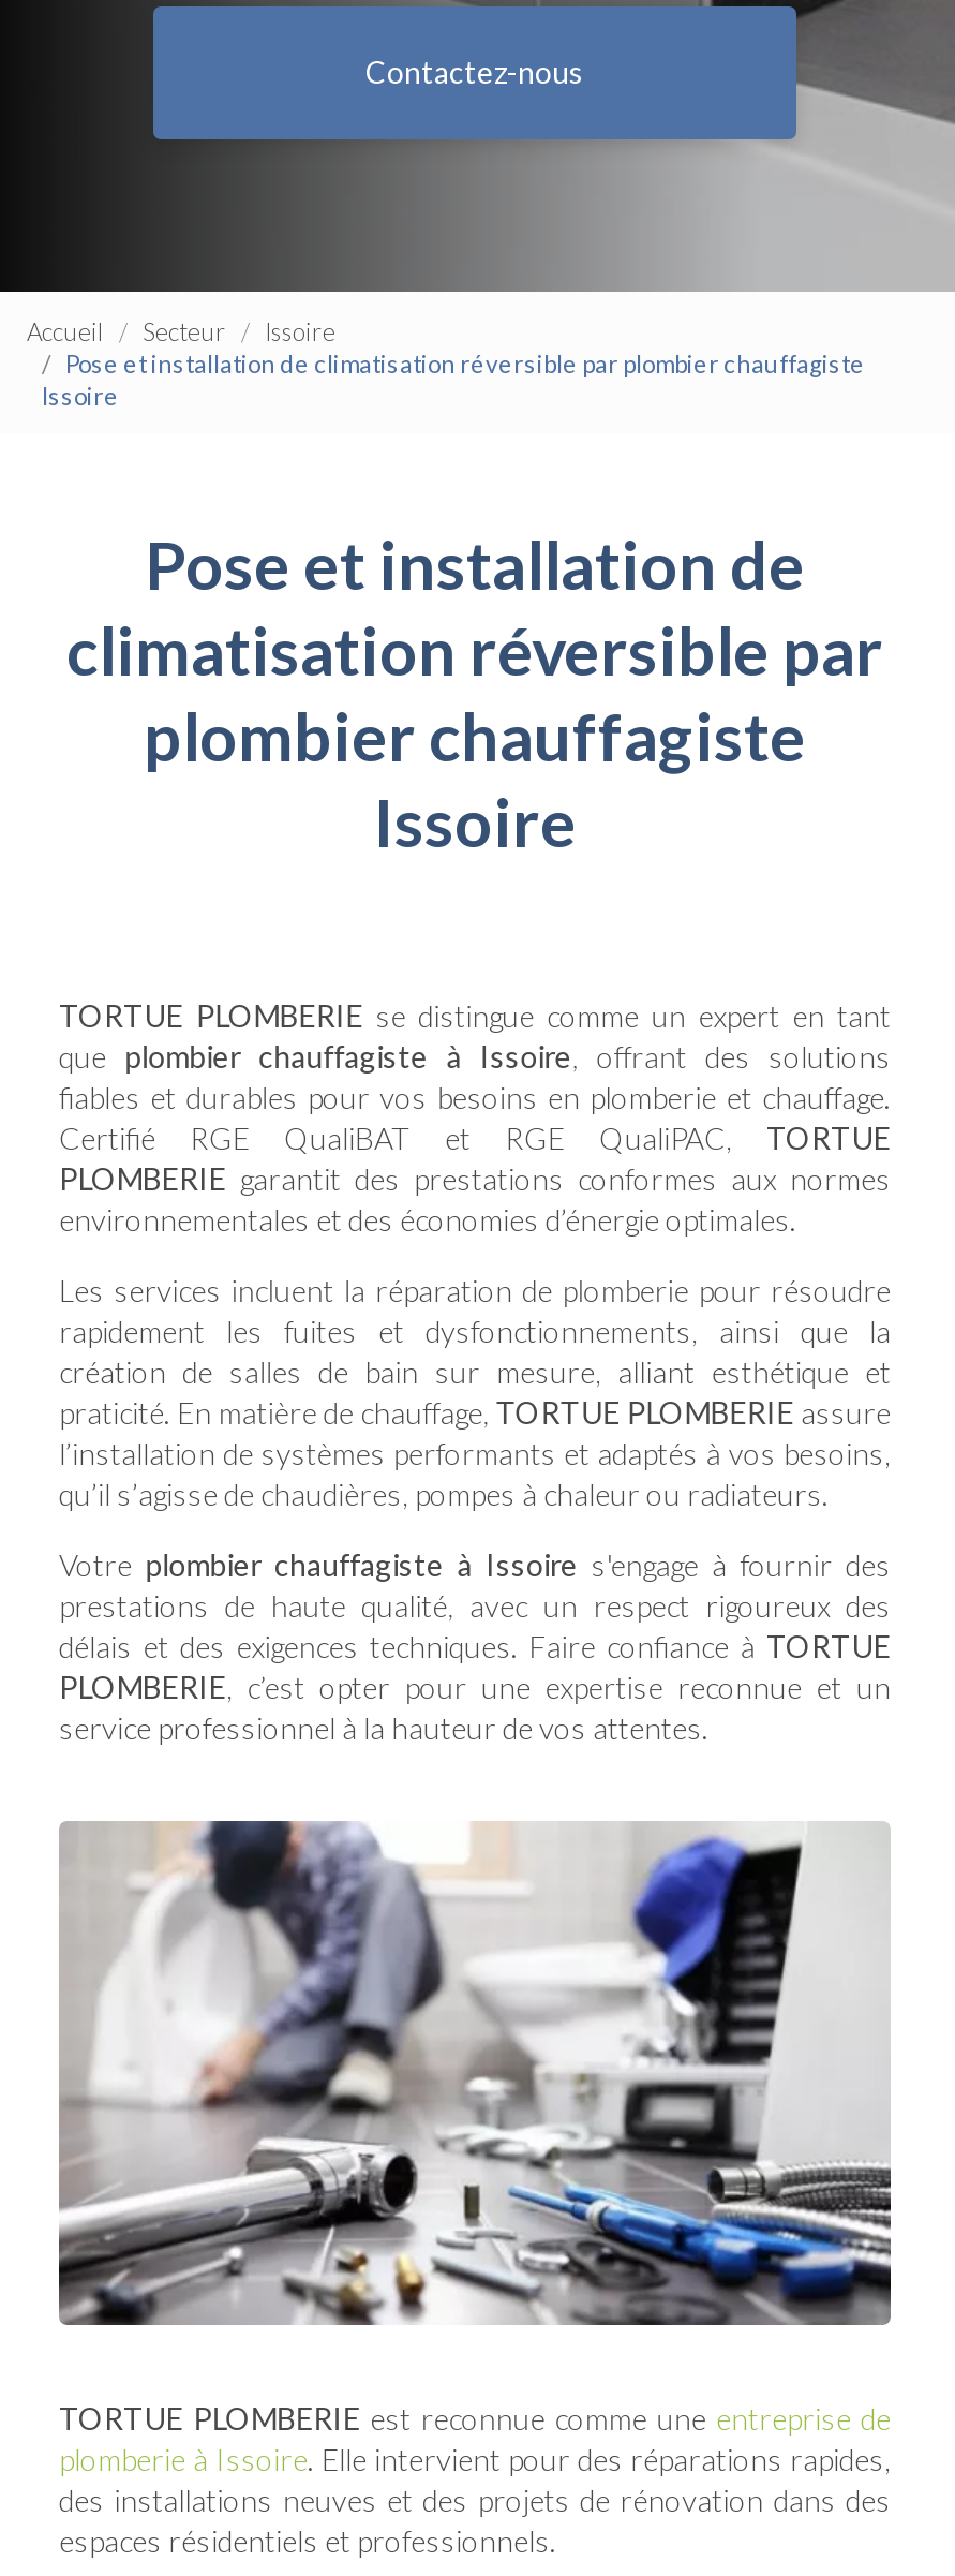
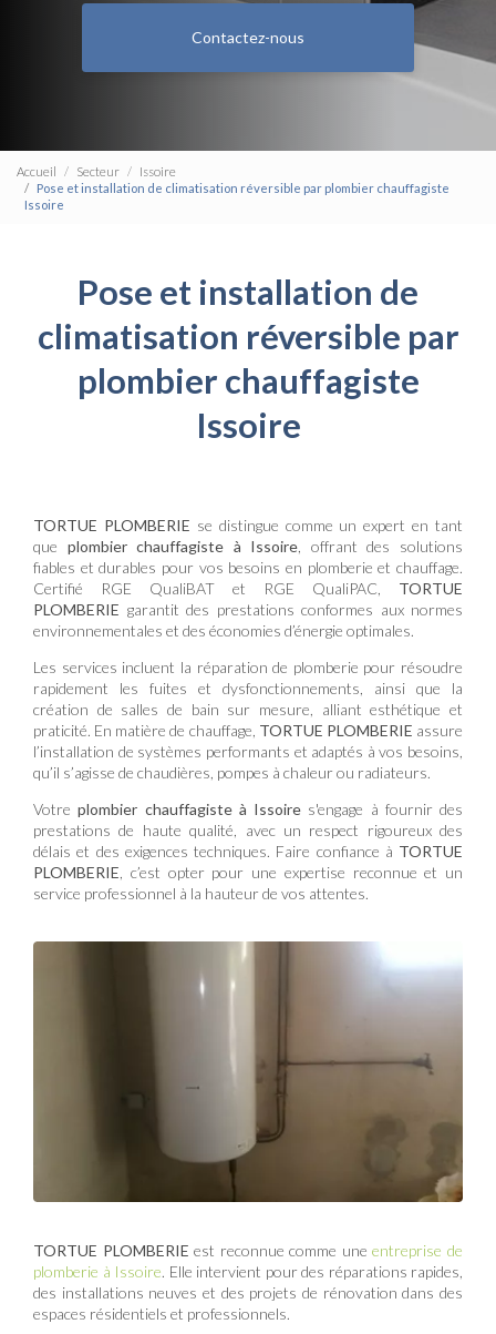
- [image]
+ [image]
